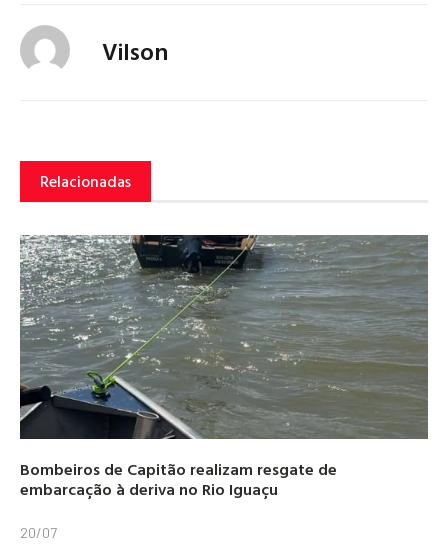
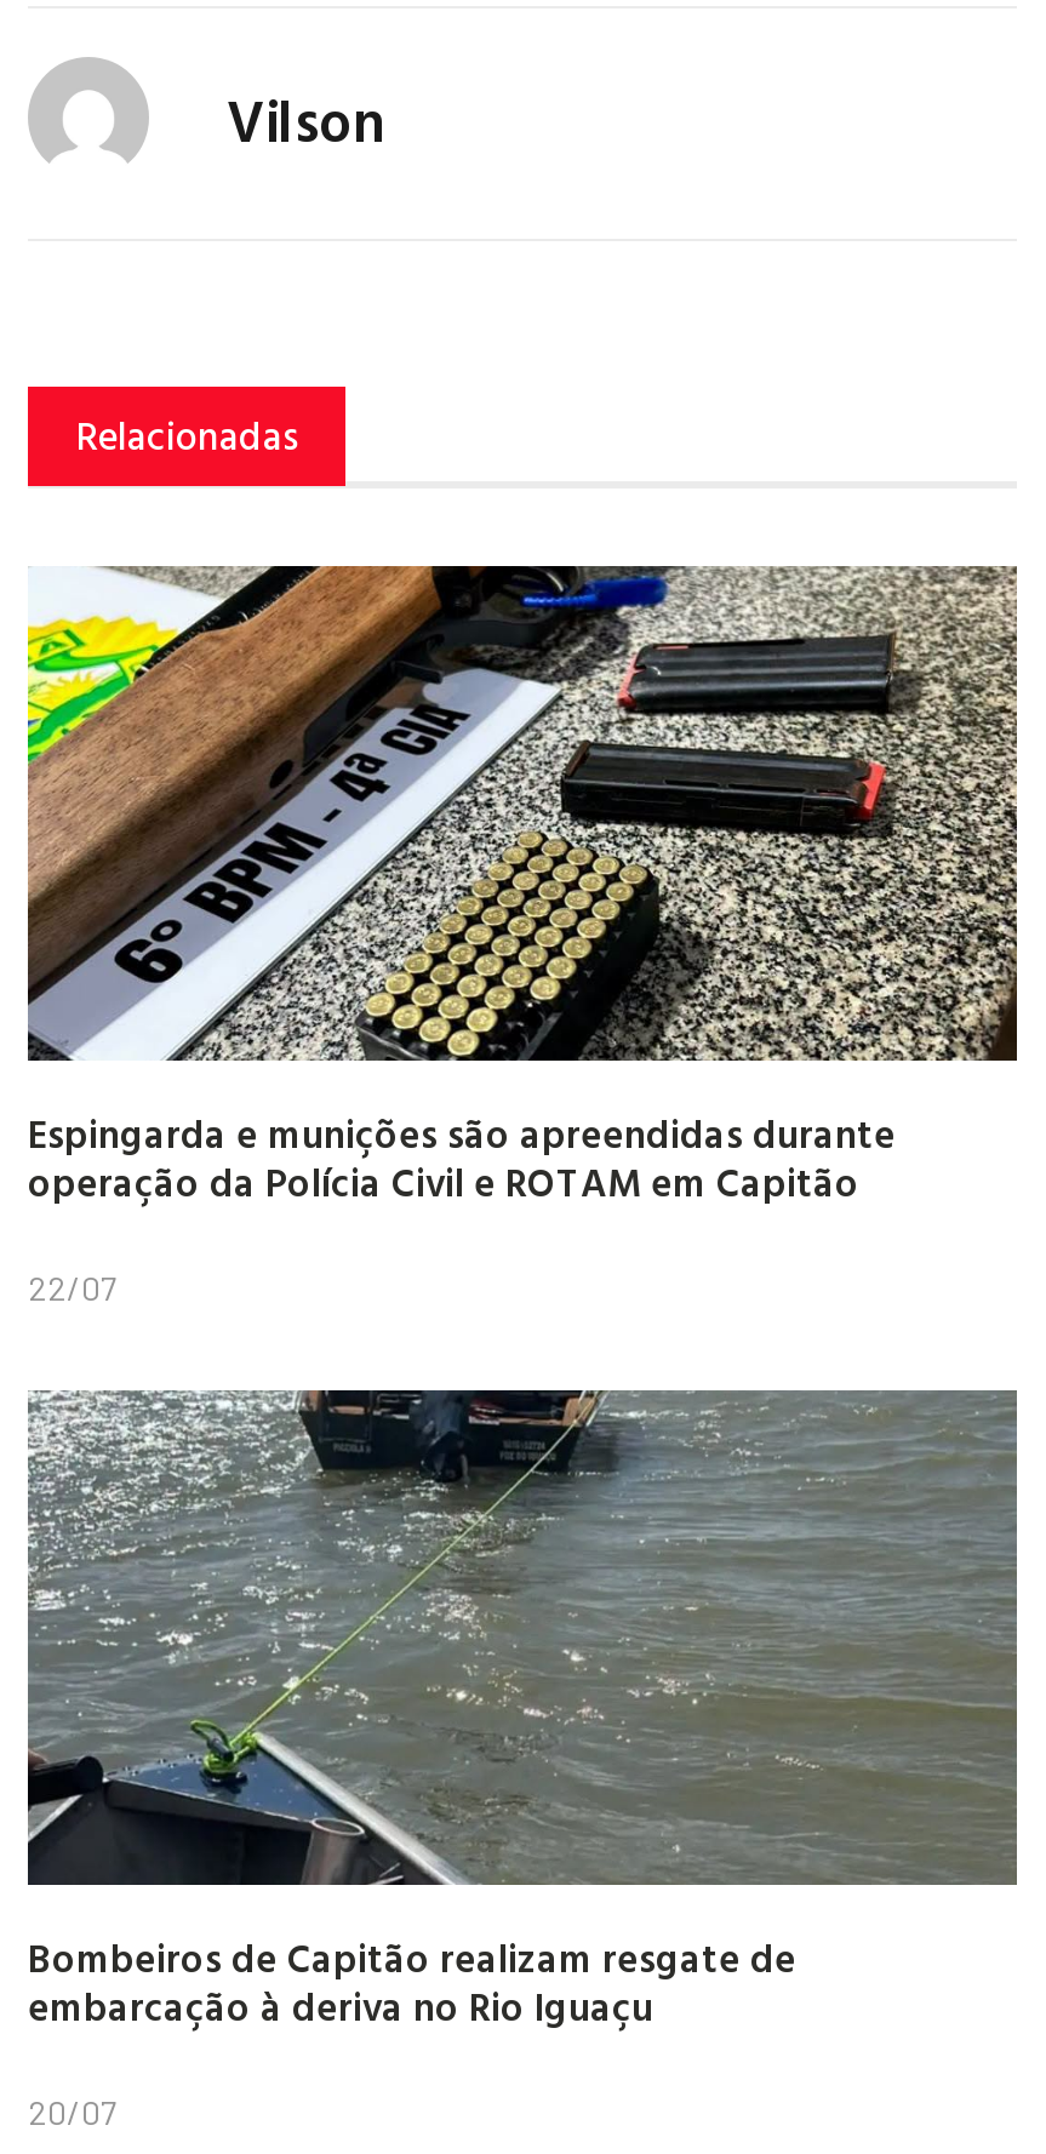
+ [image]
+ Espingarda e munições são apreendidas durante
+ operação da Polícia Civil e ROTAM em Capitão
+ 22/07
